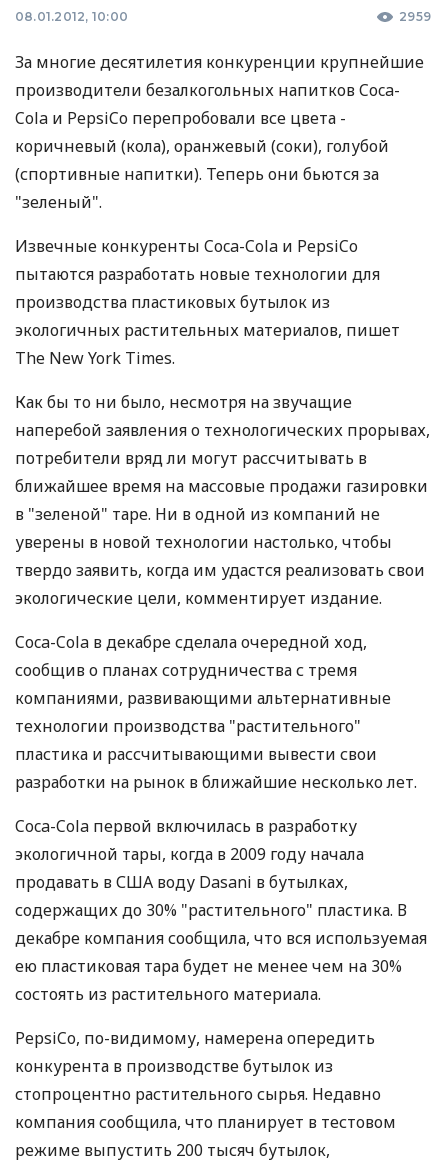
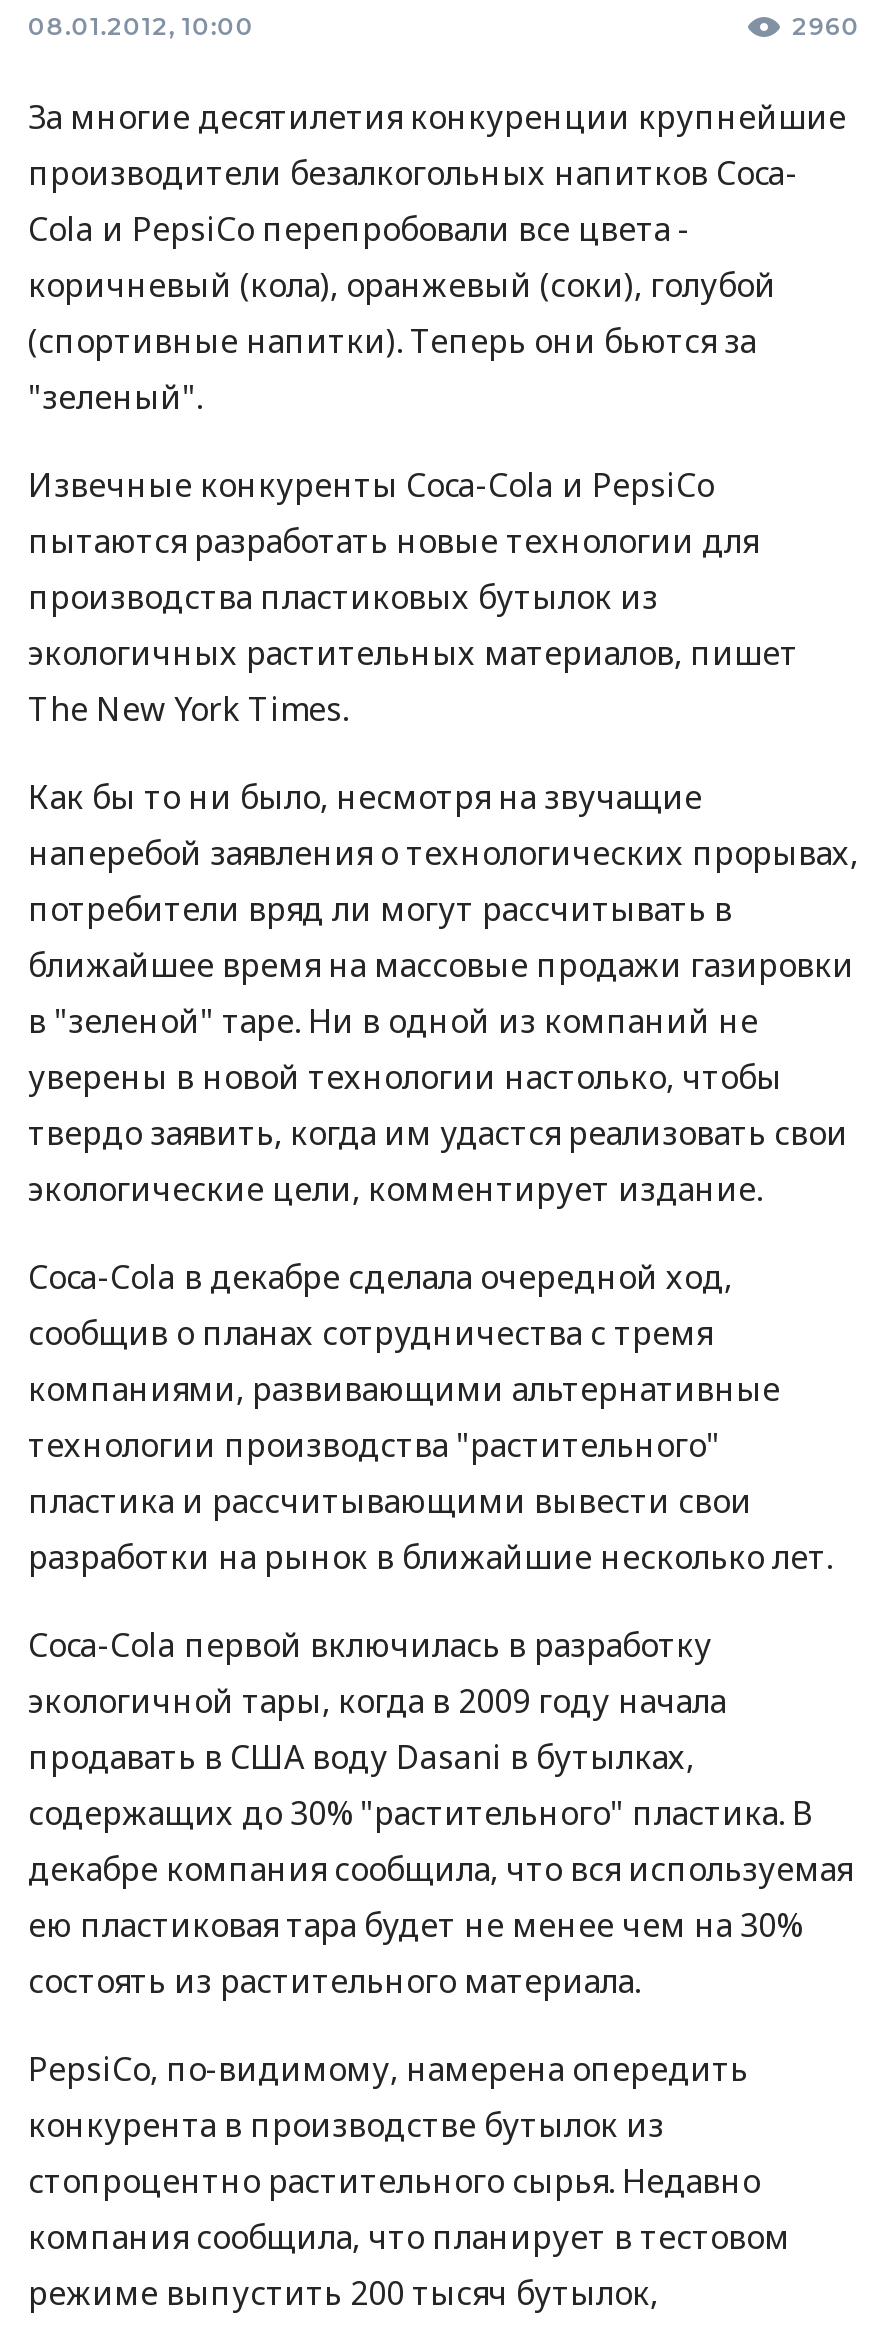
- 2959
+ 2960
